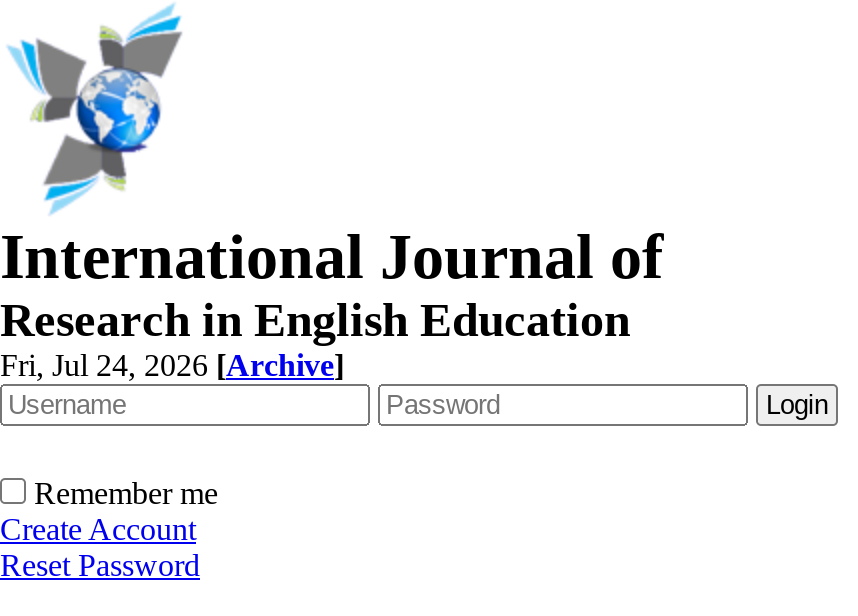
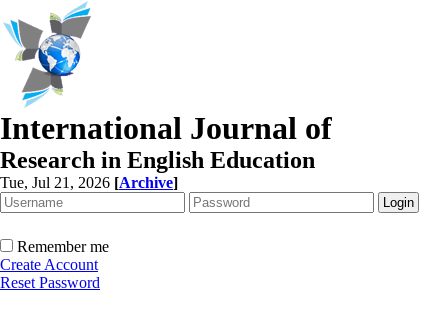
- Fri, Jul 24, 2026 [Archive]
+ Tue, Jul 21, 2026 [Archive]
